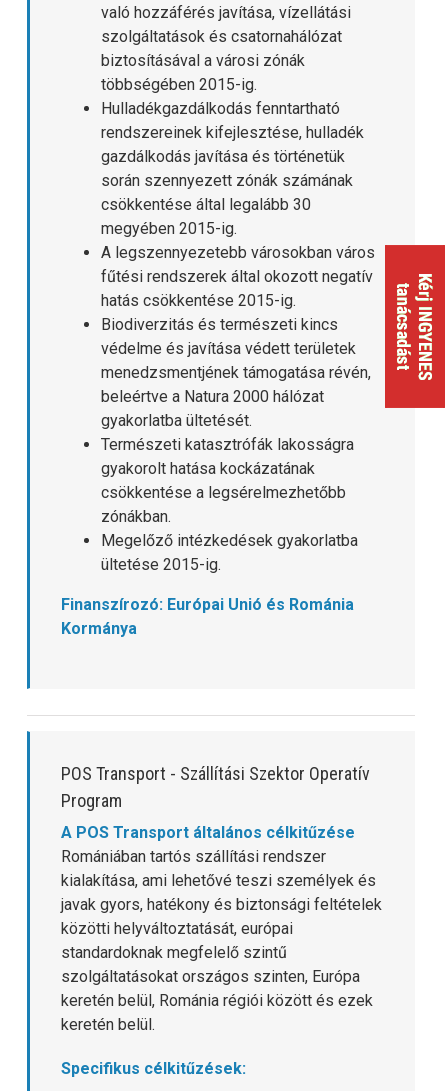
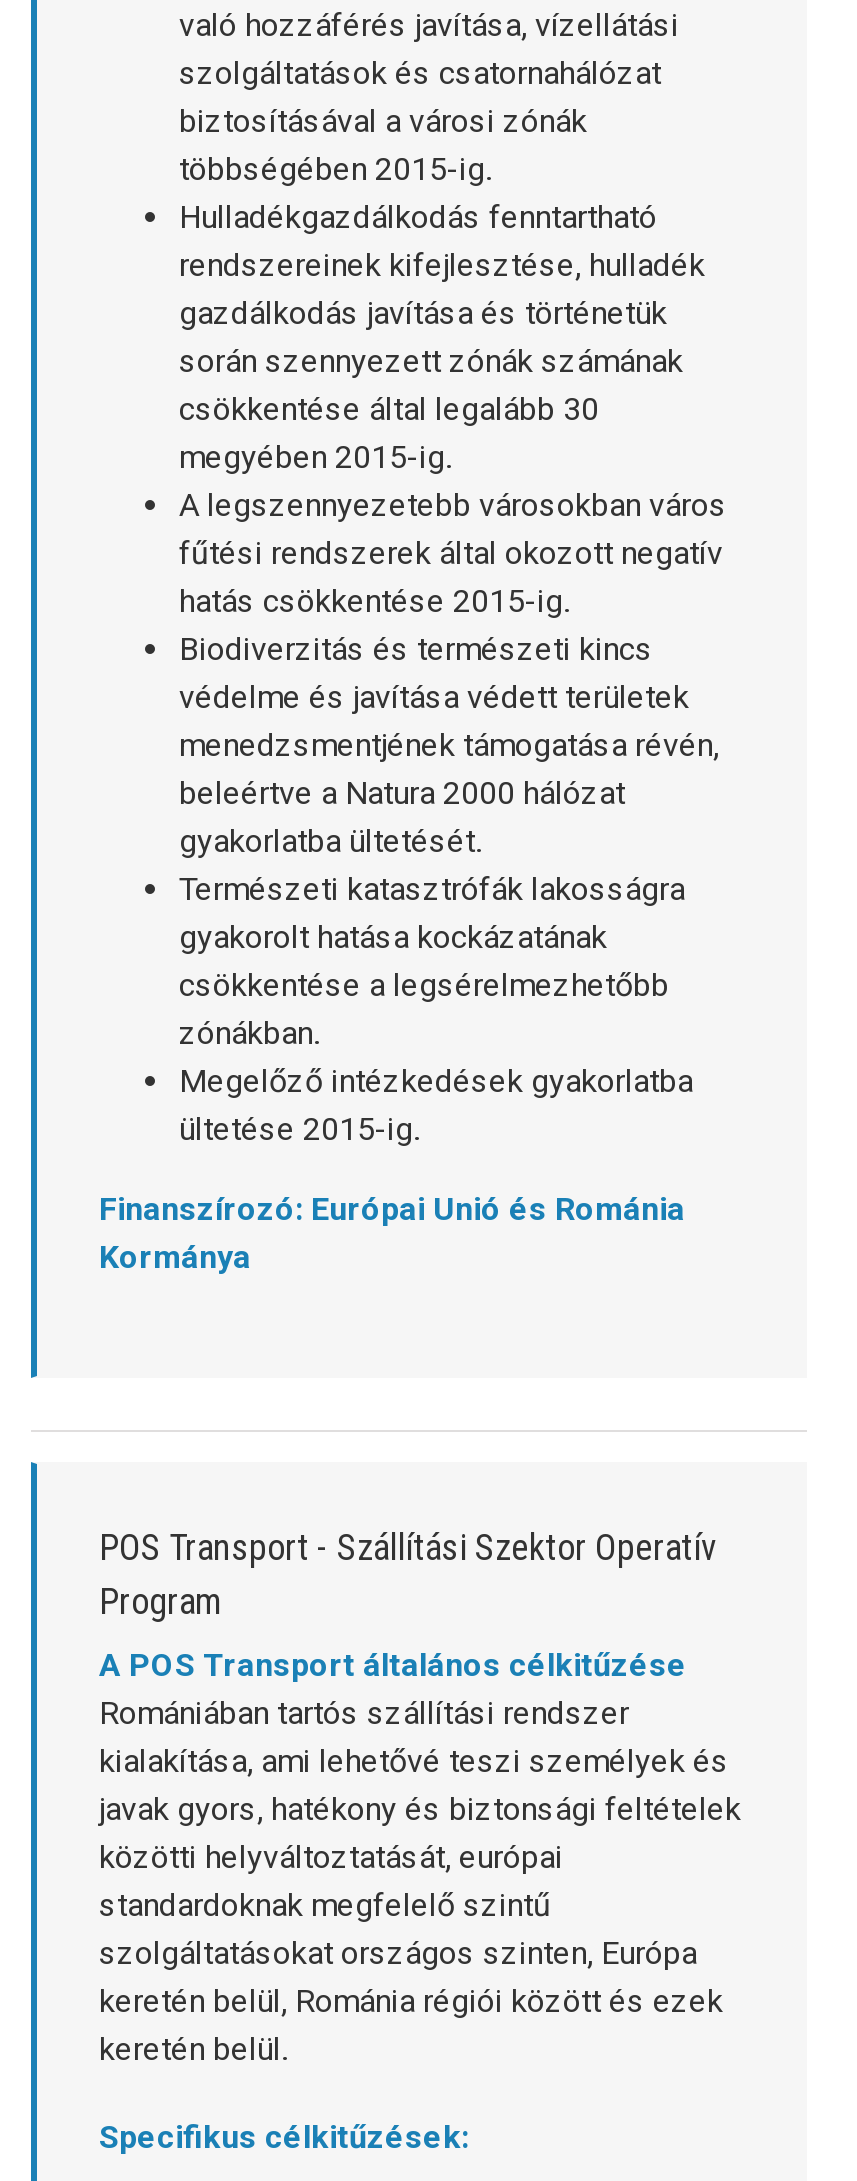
- [image]
